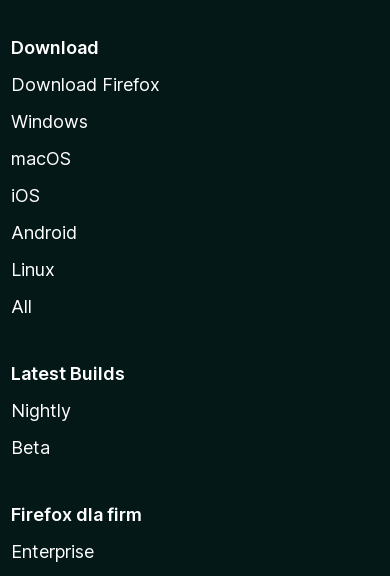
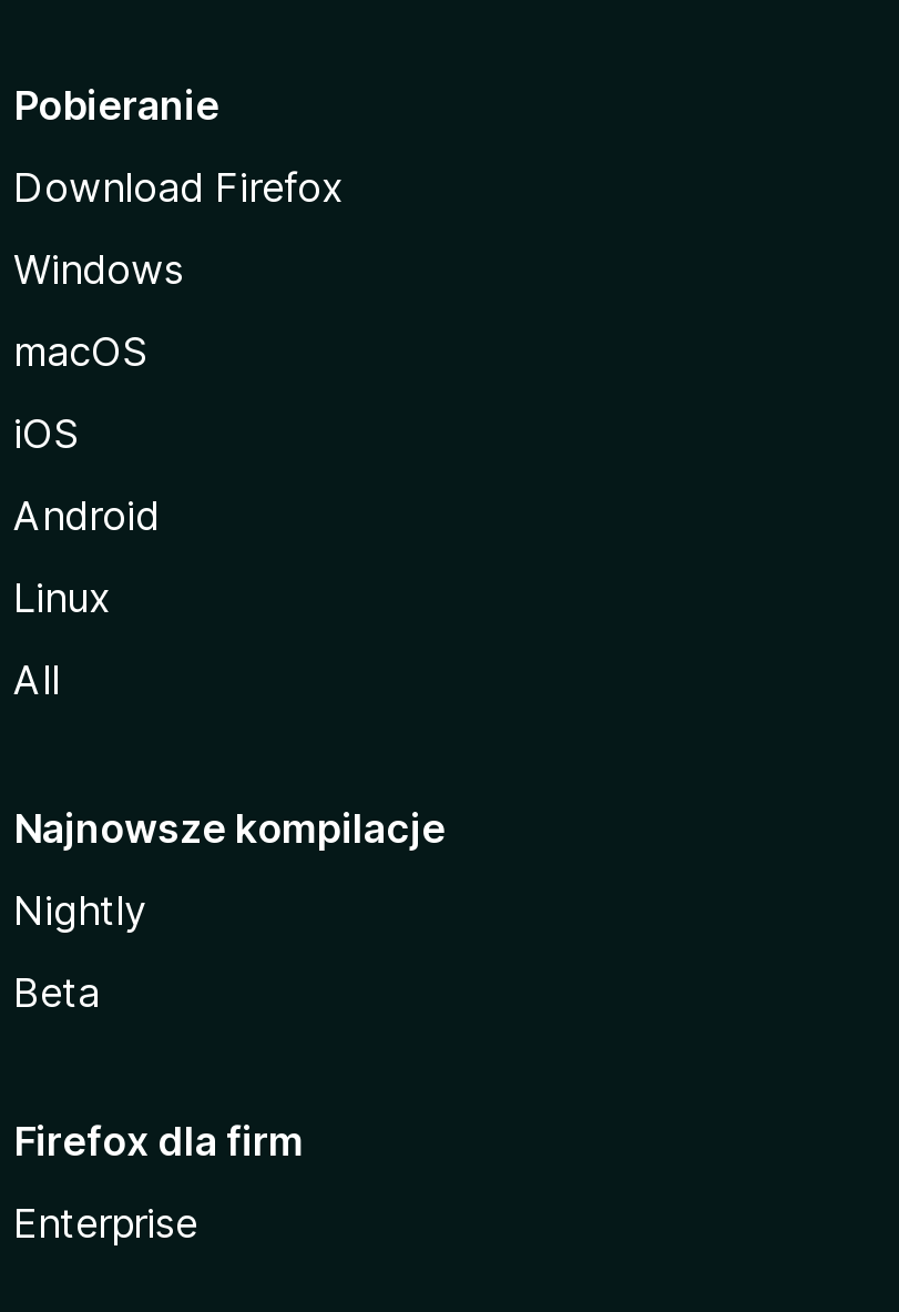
- Download
+ Pobieranie

- Latest Builds
+ Najnowsze kompilacje
